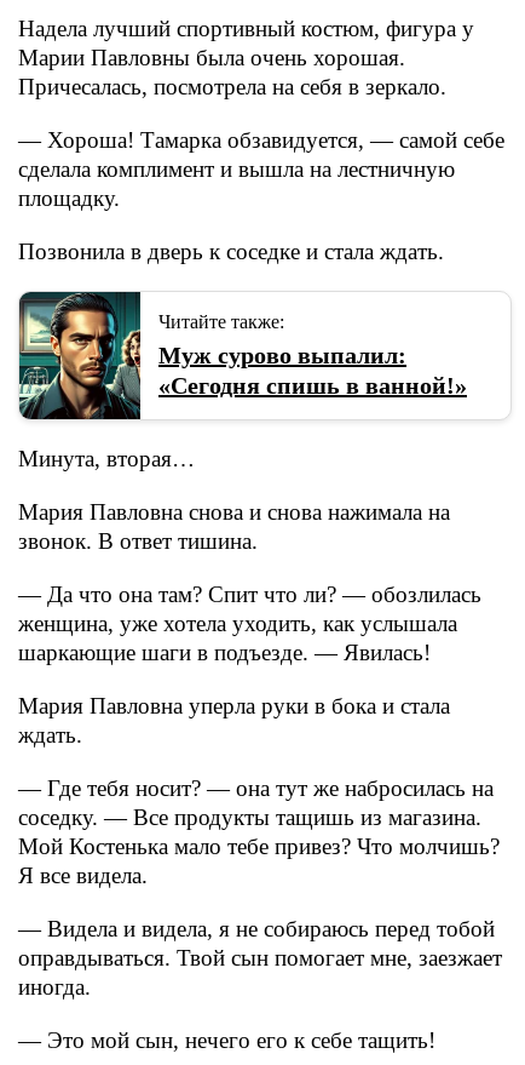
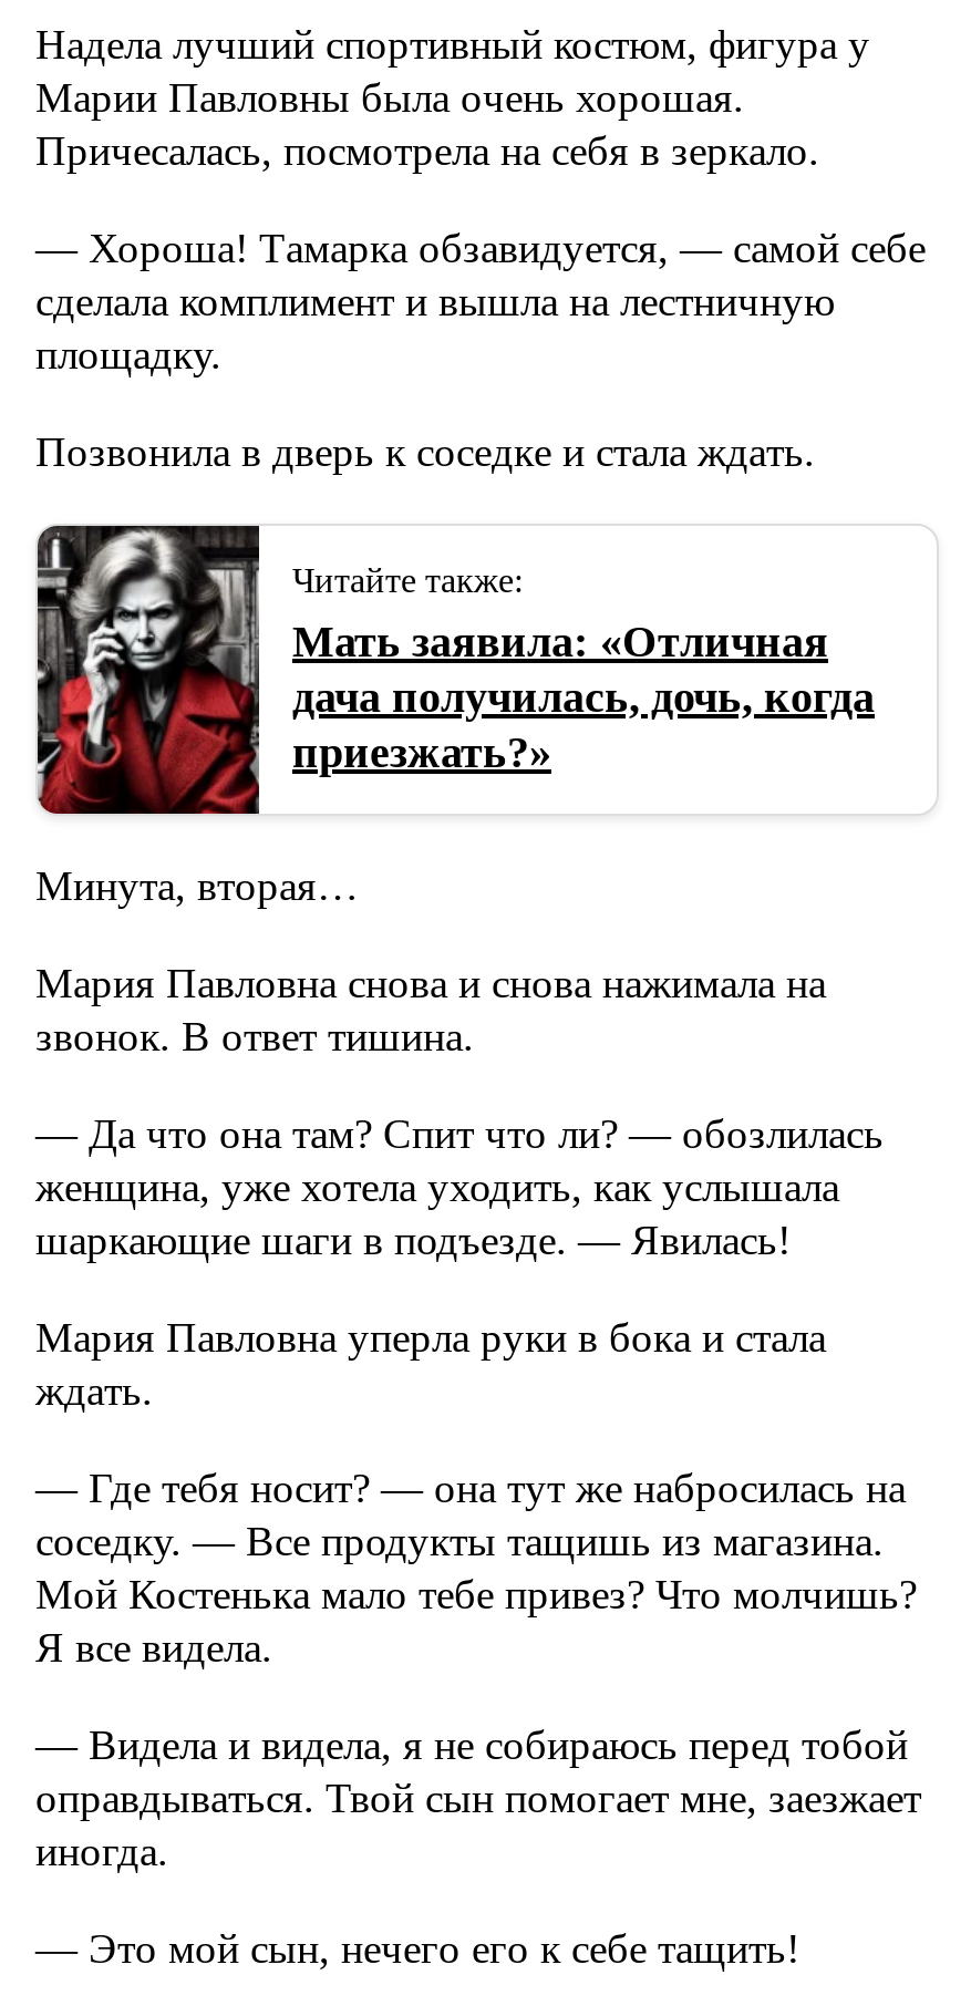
- [image]
- Муж сурово выпалил:
- «Сегодня спишь в ванной!»
+ [image]
+ Мать заявила: «Отличная
+ дача получилась, дочь, когда
+ приезжать?»
